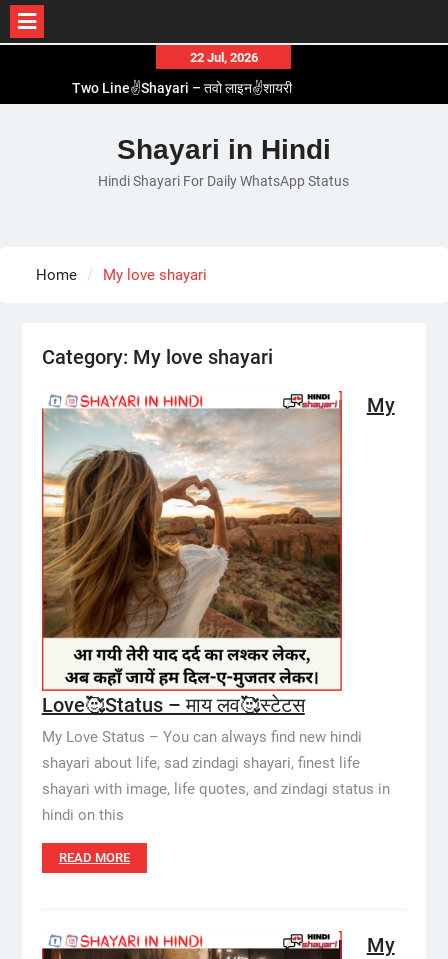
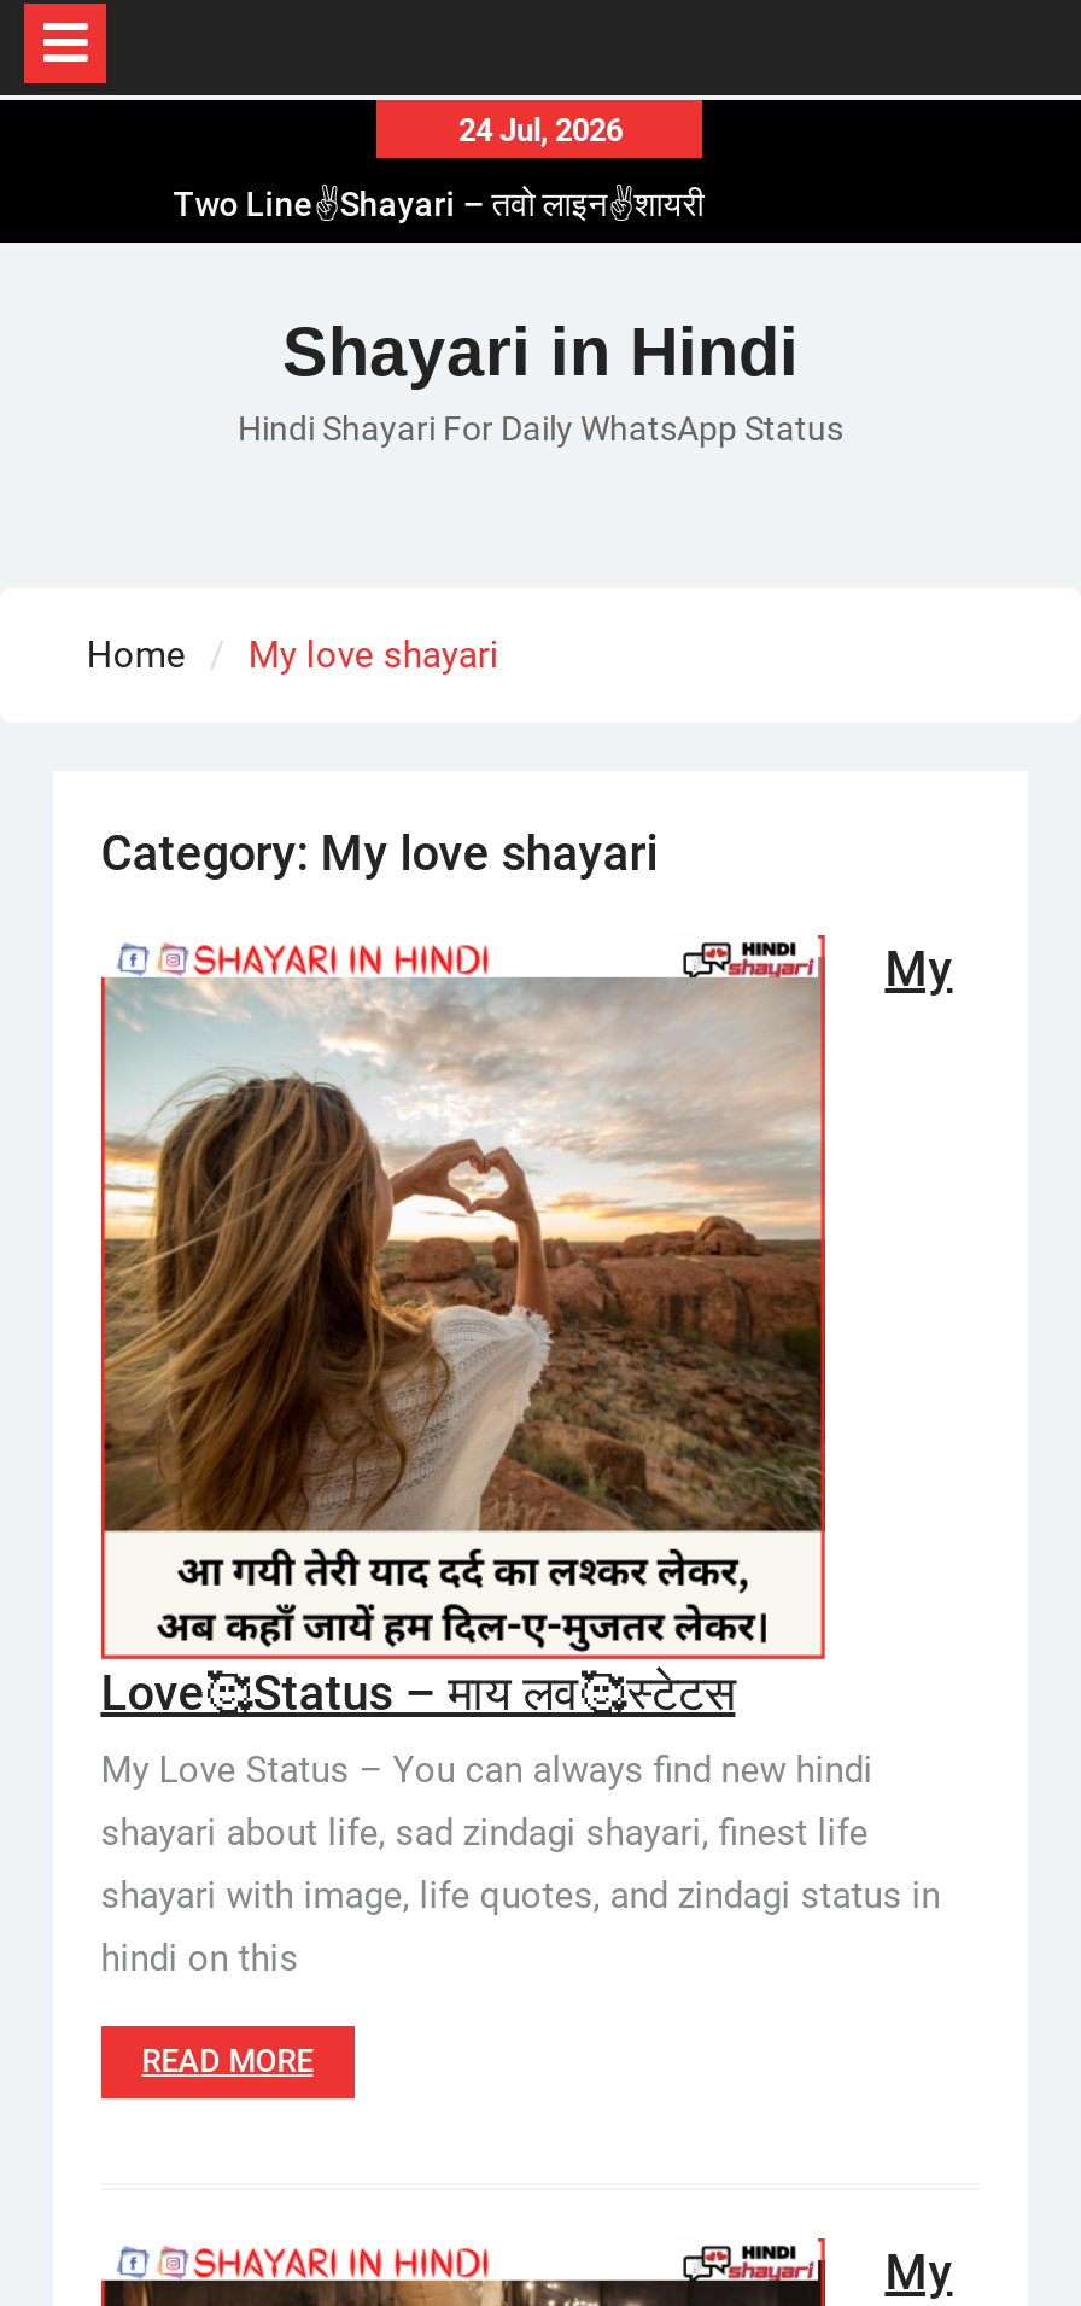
- 22 Jul, 2026
+ 24 Jul, 2026
